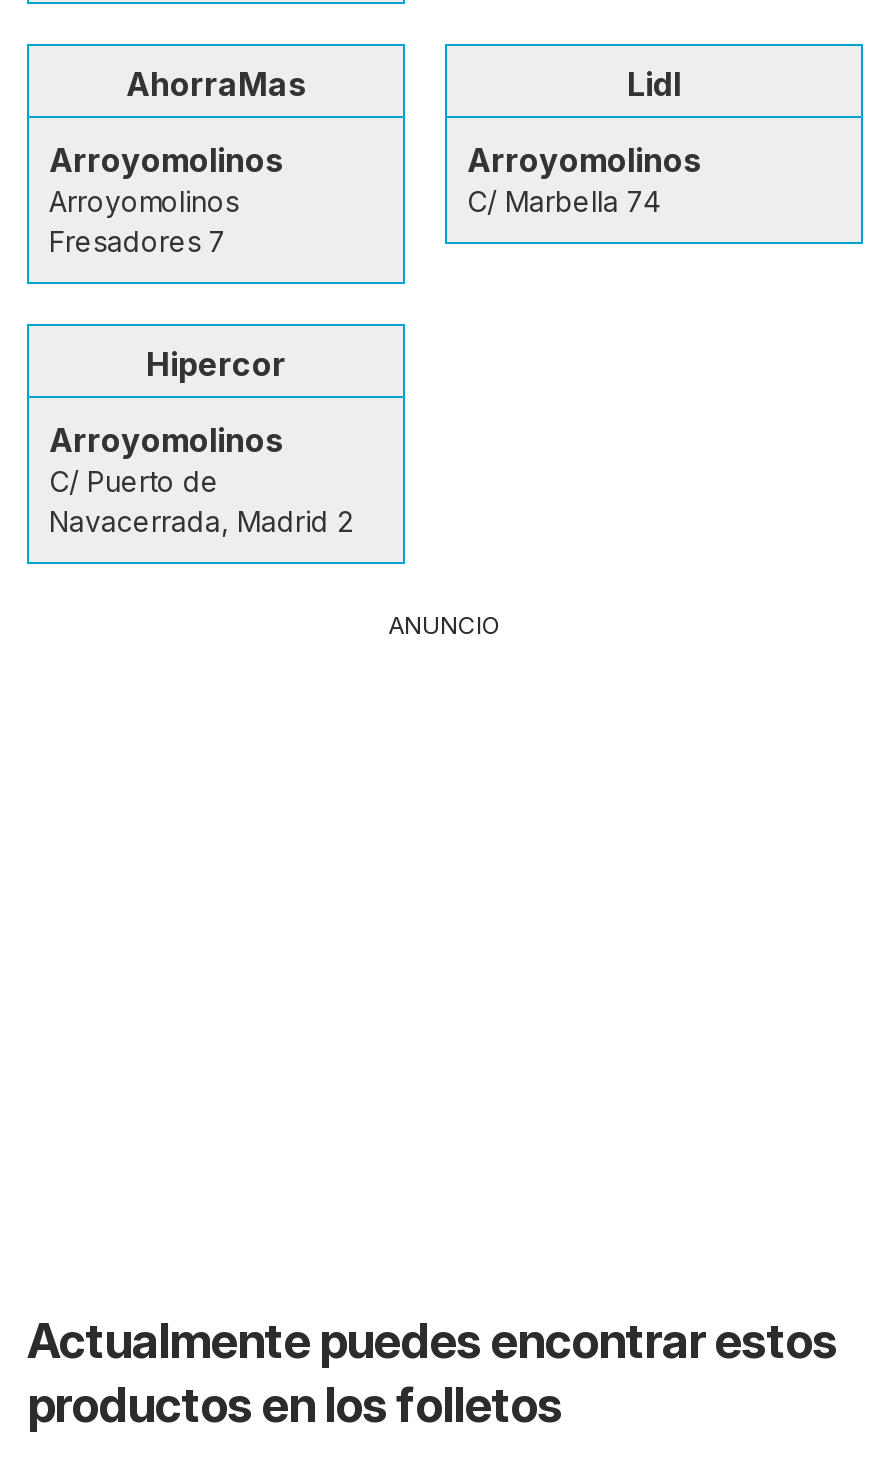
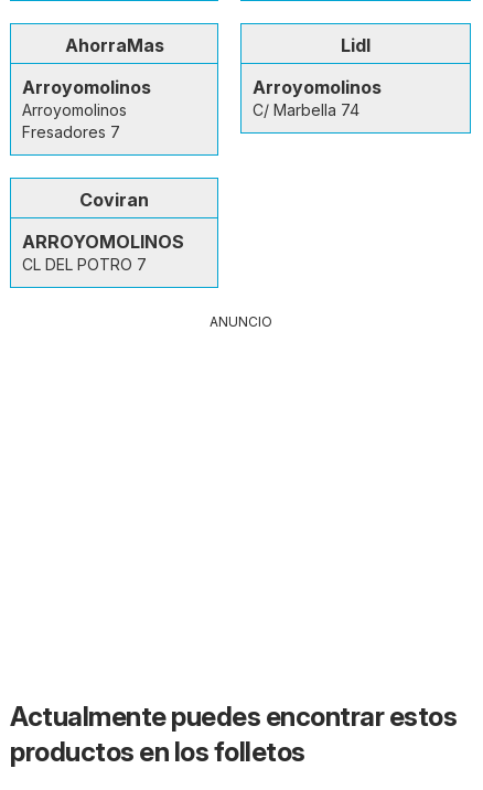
- Hipercor
+ Coviran

- Arroyomolinos
- C/ Puerto de
- Navacerrada, Madrid 2
+ ARROYOMOLINOS
+ CL DEL POTRO 7
